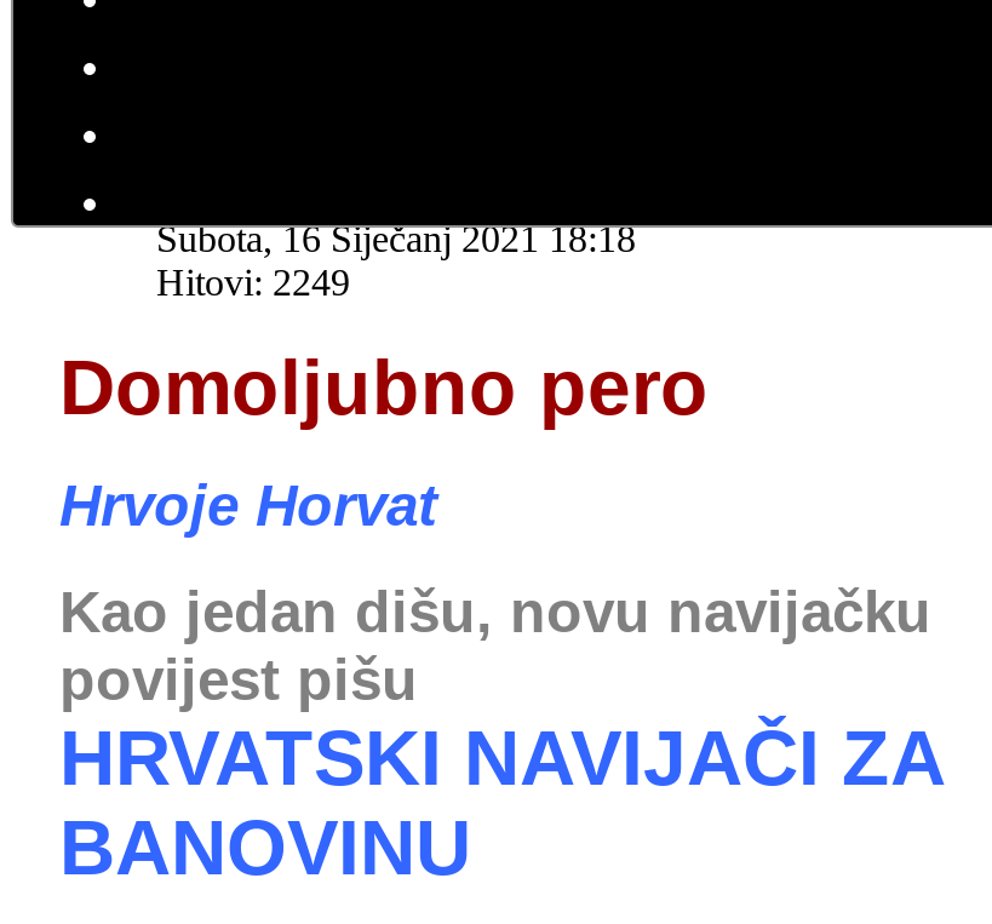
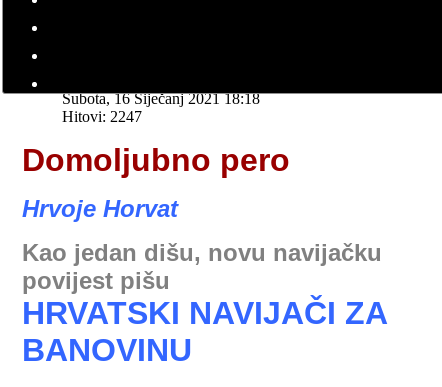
- Hitovi: 2249
+ Hitovi: 2247
